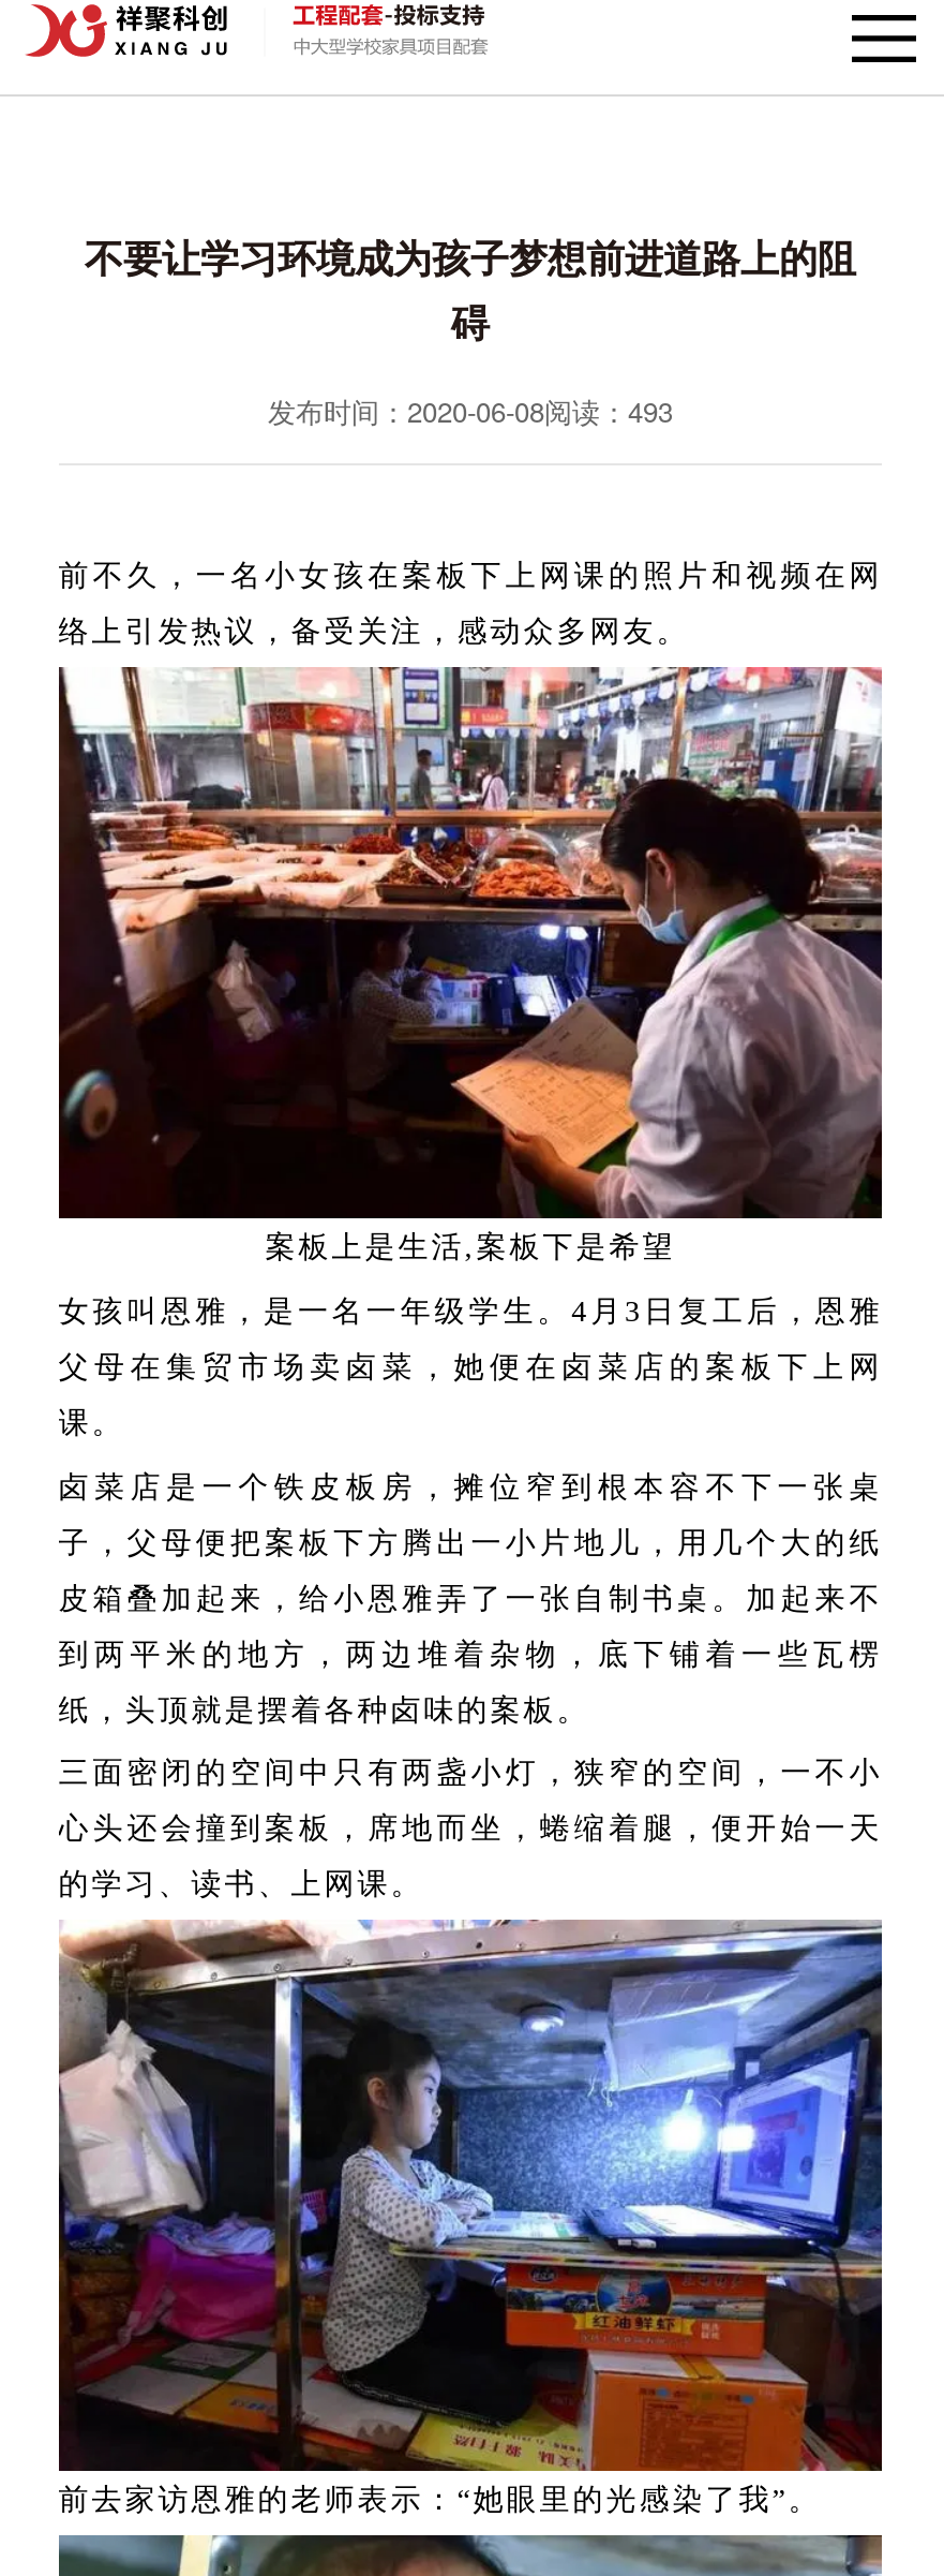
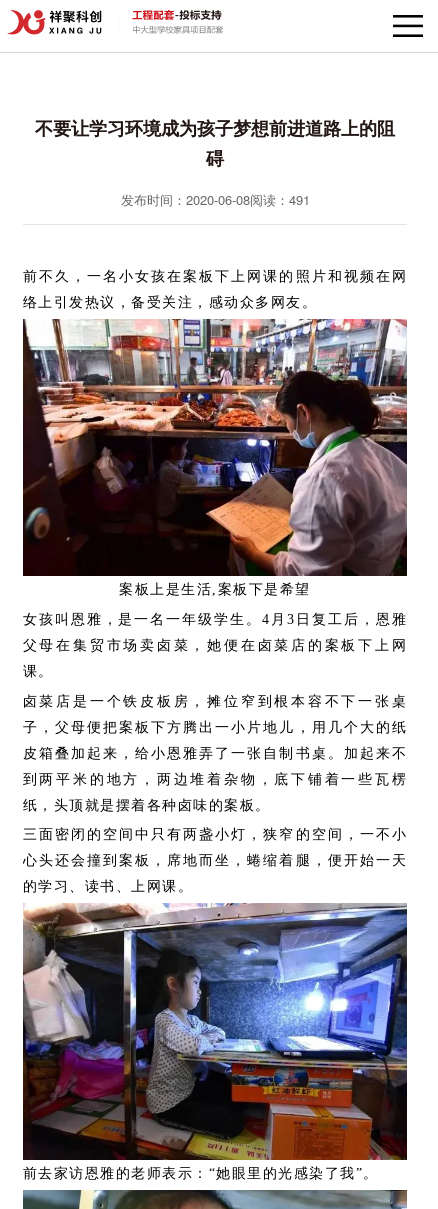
- 发布时间：2020-06-08阅读：493
+ 发布时间：2020-06-08阅读：491
